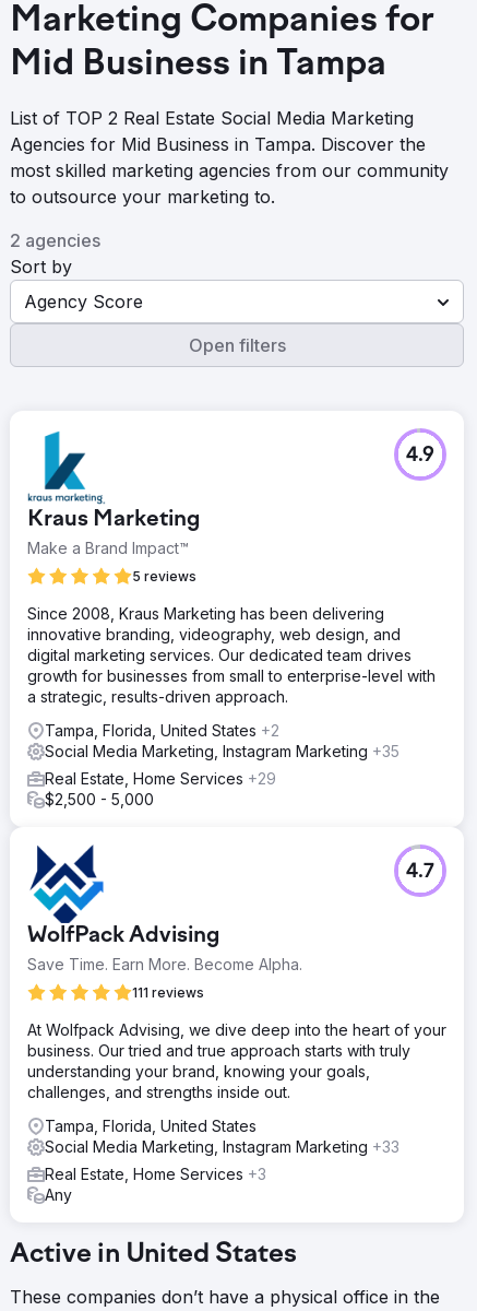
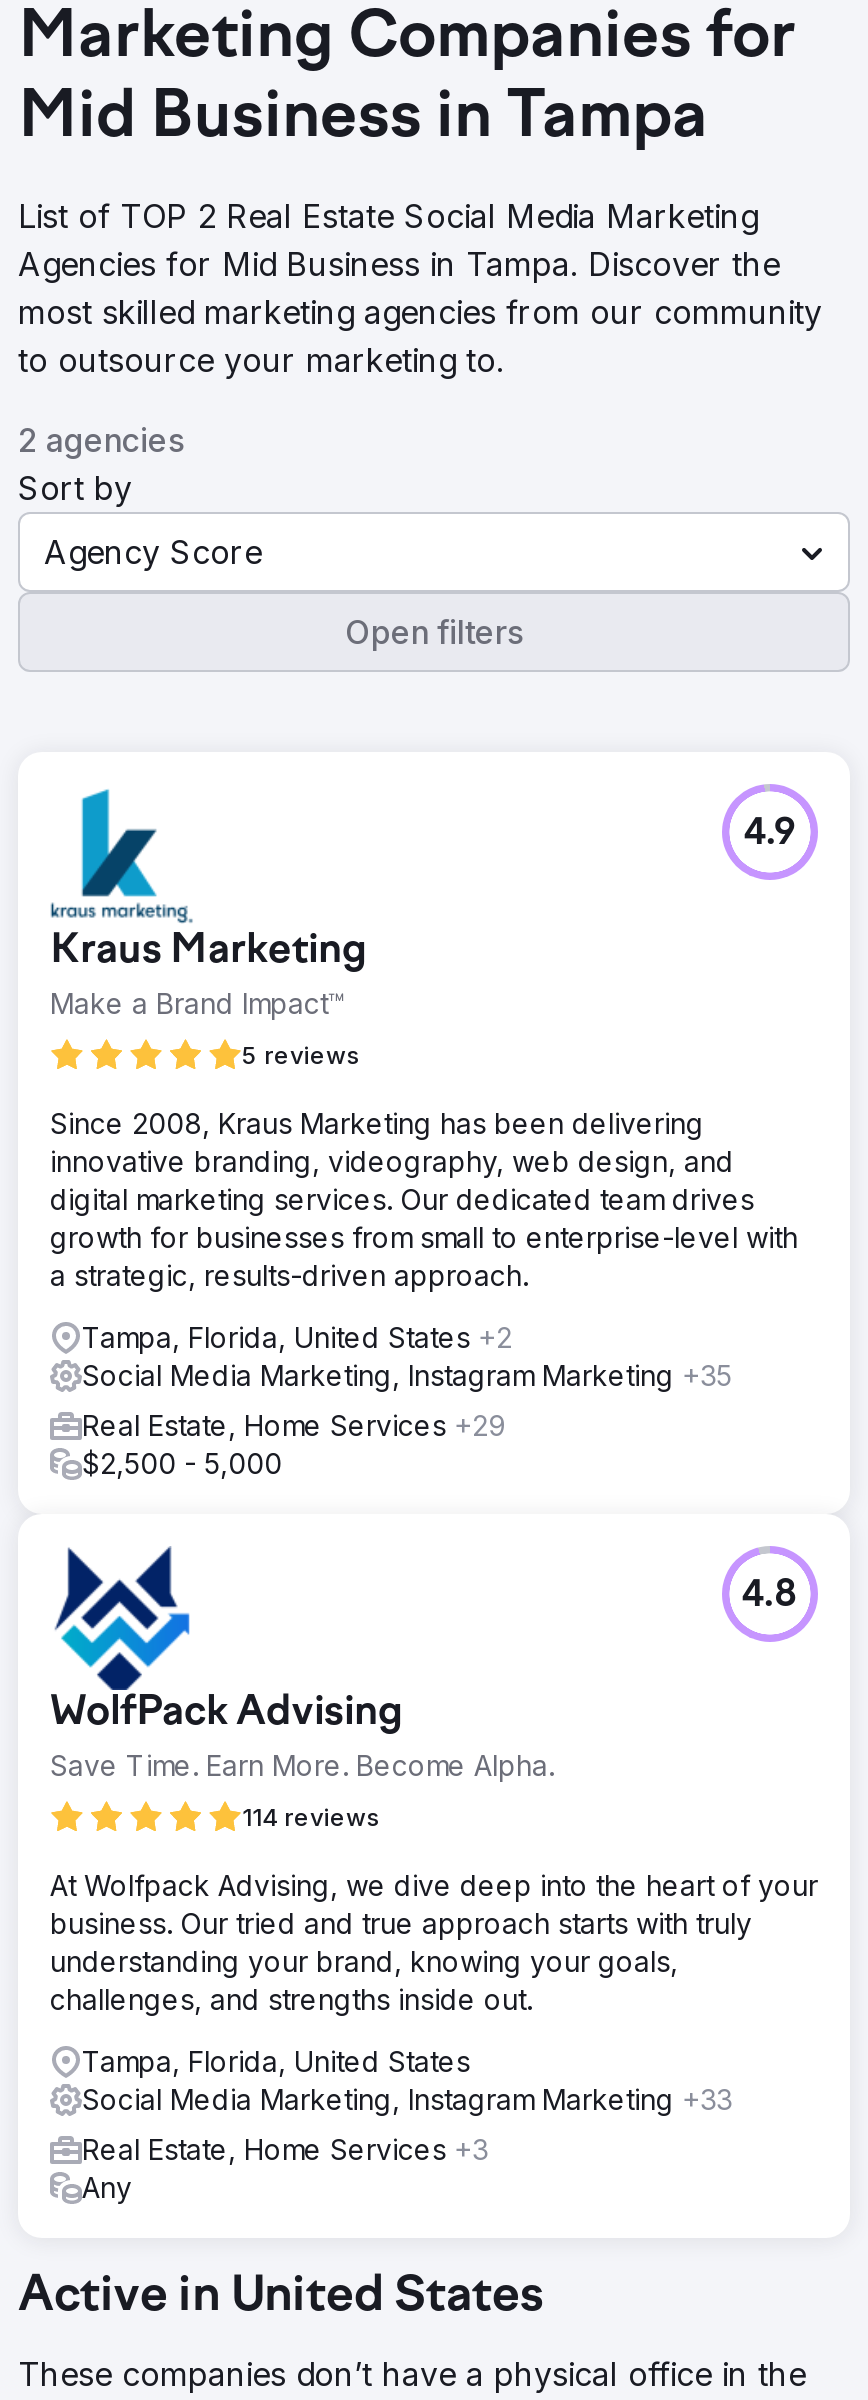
- 4.7
+ 4.8

- 111 reviews
+ 114 reviews
